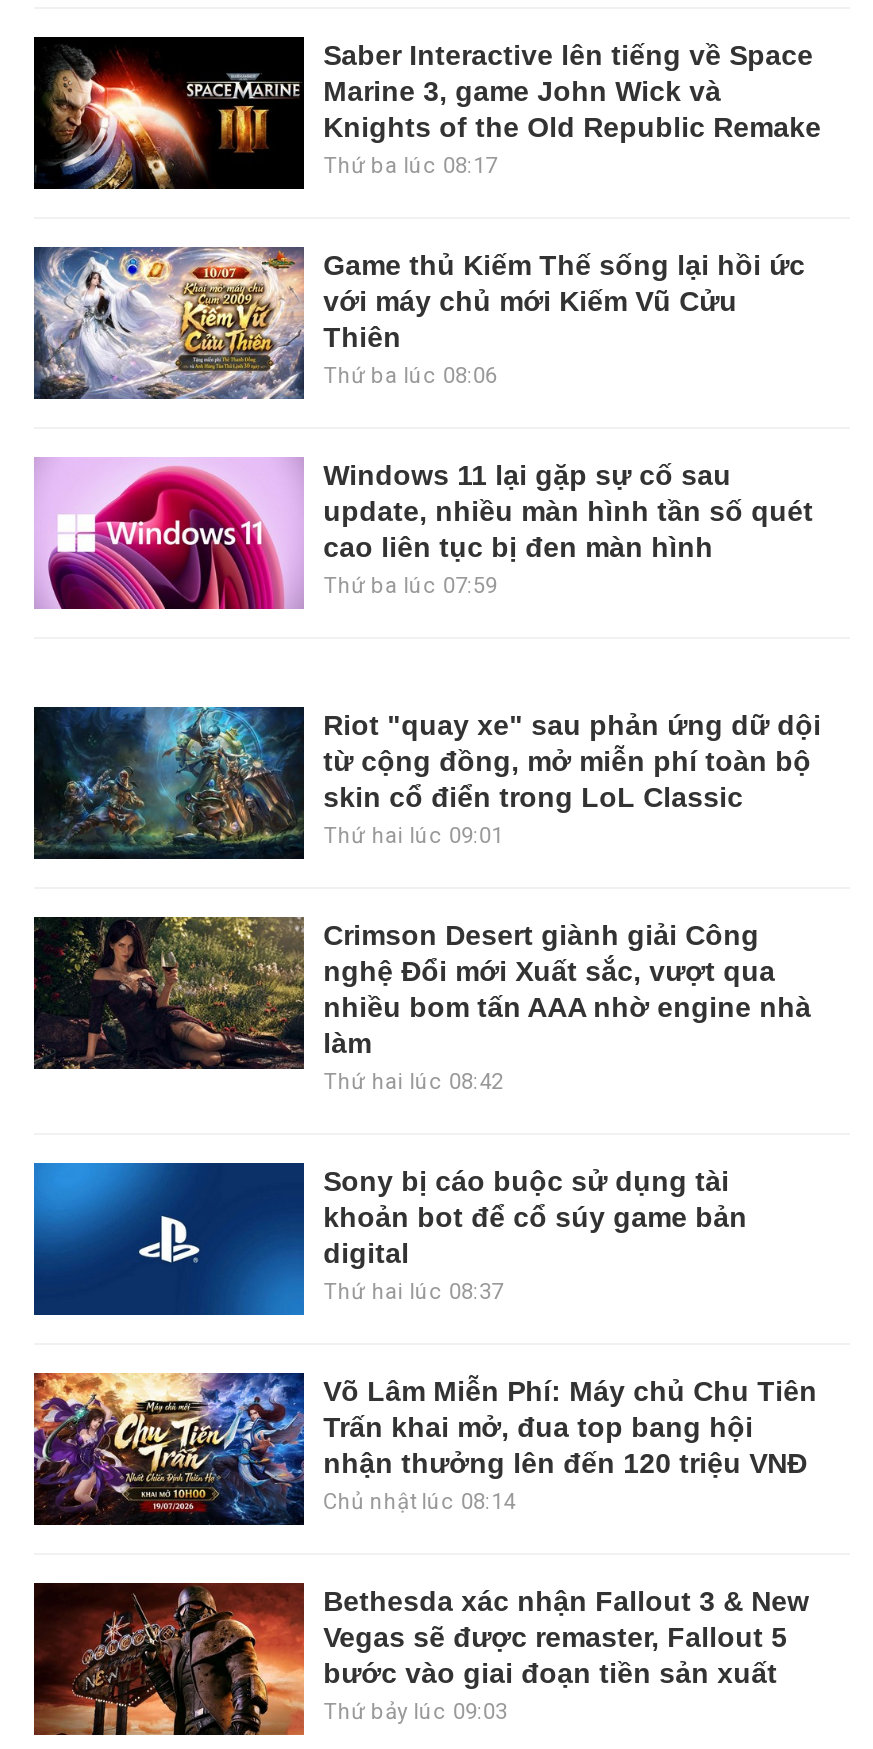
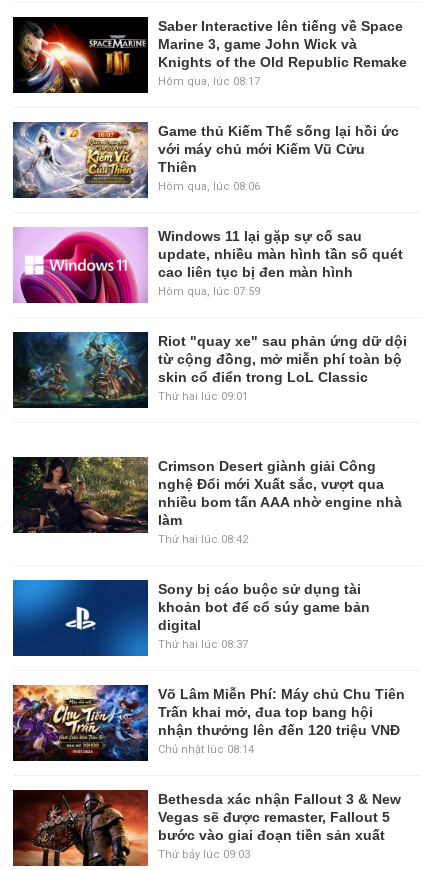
- Thứ ba lúc 08:17
+ Hôm qua, lúc 08:17

- Thứ ba lúc 08:06
+ Hôm qua, lúc 08:06

- Thứ ba lúc 07:59
+ Hôm qua, lúc 07:59

moved up: [image] | Riot "quay xe" sau phản ứng dữ dội | từ cộng đồng, mở miễn phí toàn bộ | skin cổ điển trong LoL Classic | Thứ hai lúc 09:01
